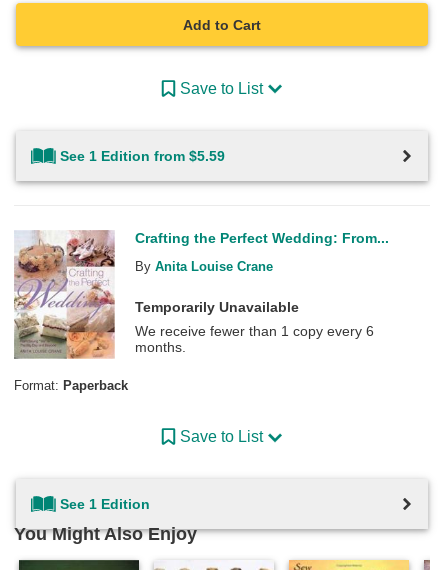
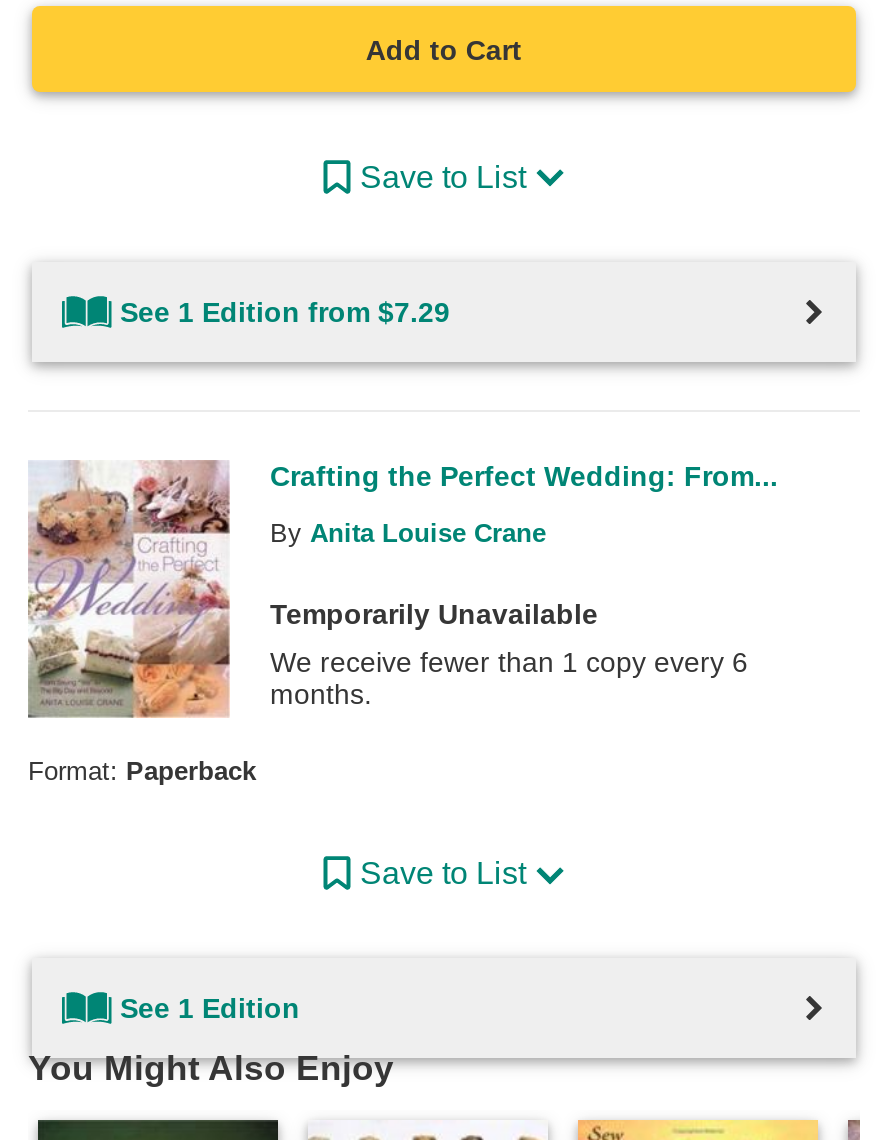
- See 1 Edition from $5.59
+ See 1 Edition from $7.29
